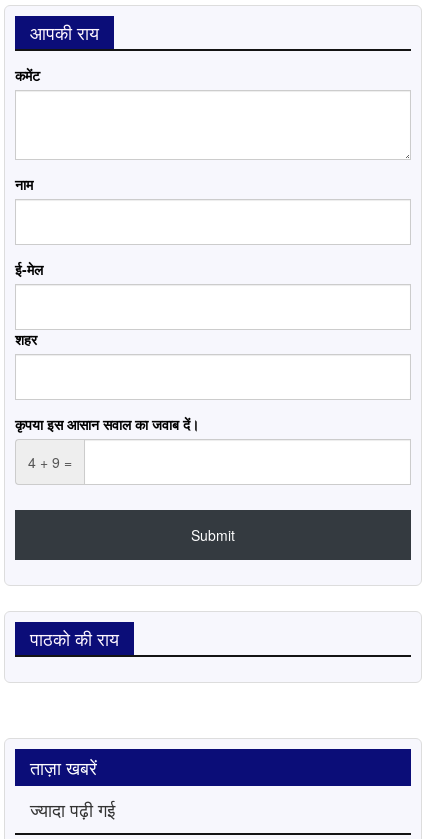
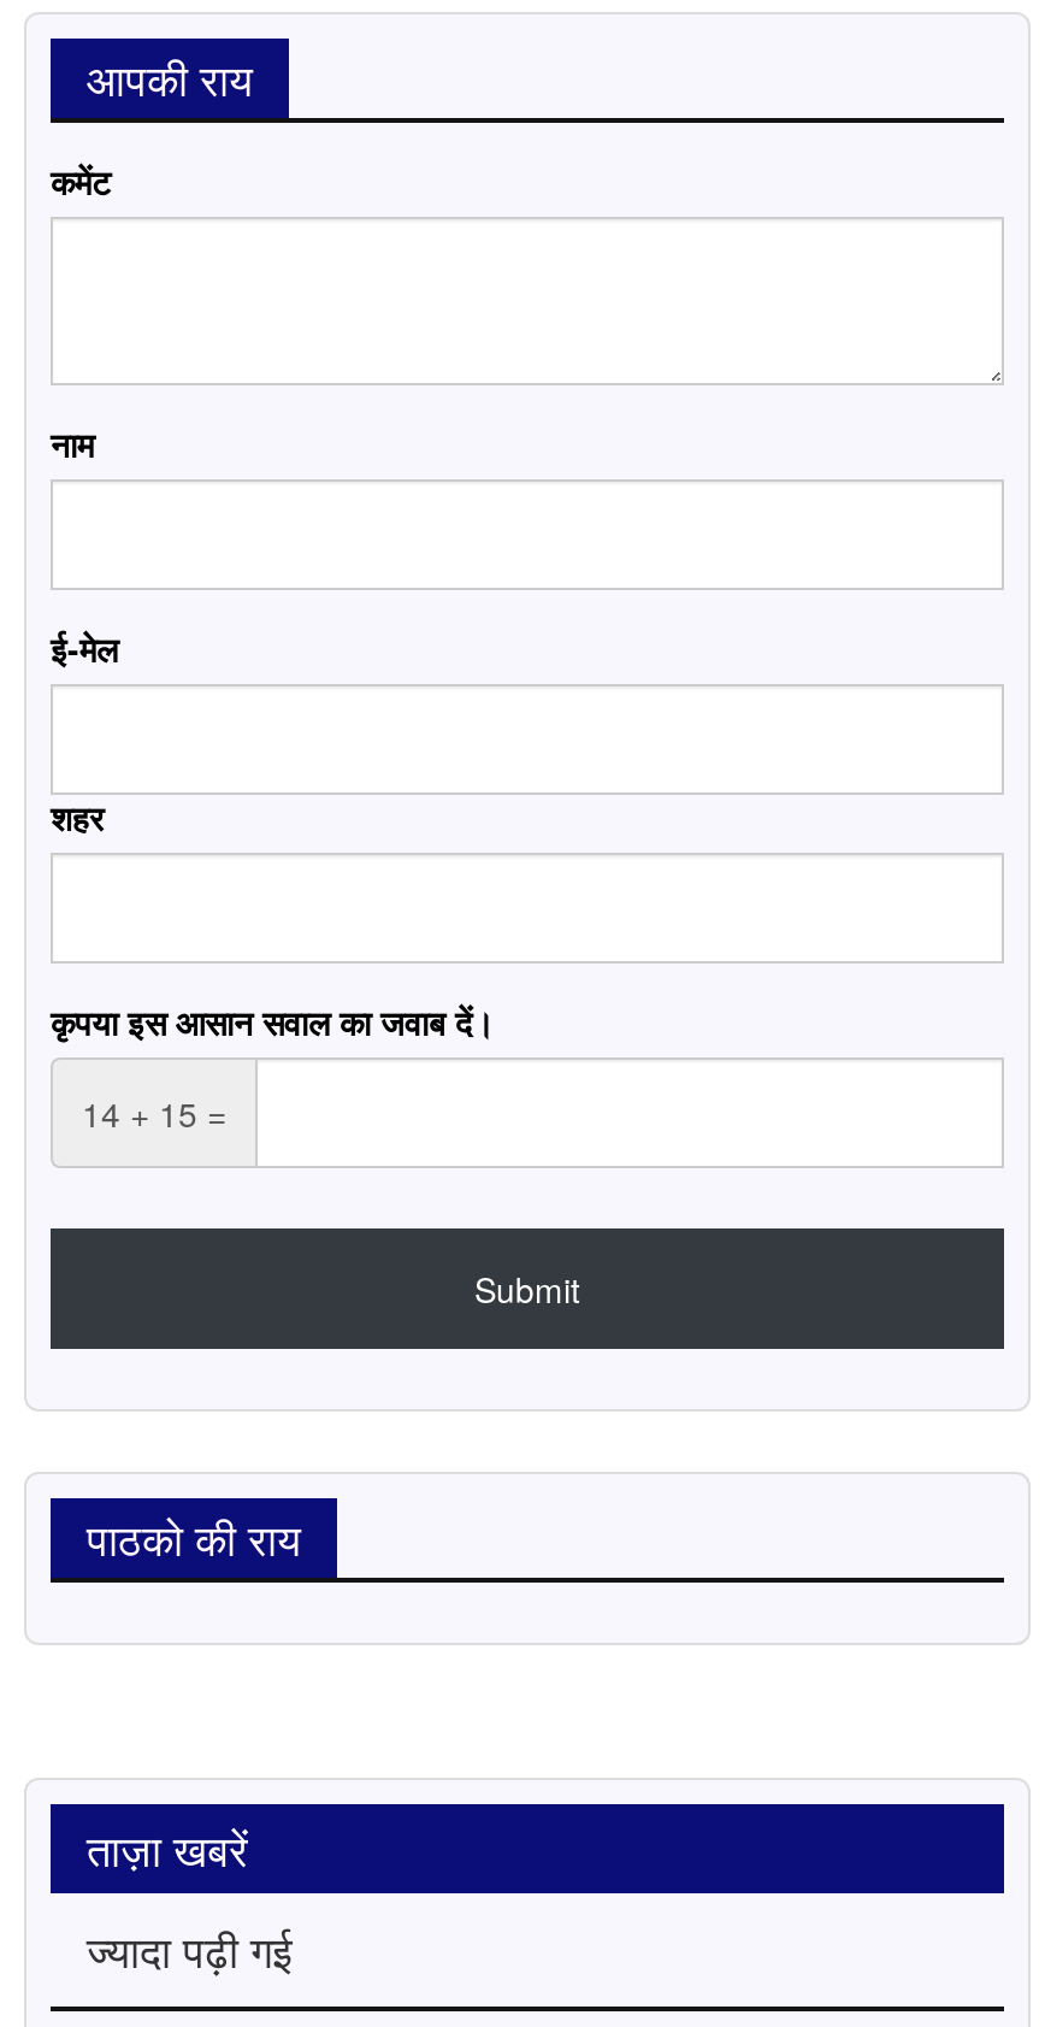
- 4 + 9 =
+ 14 + 15 =
